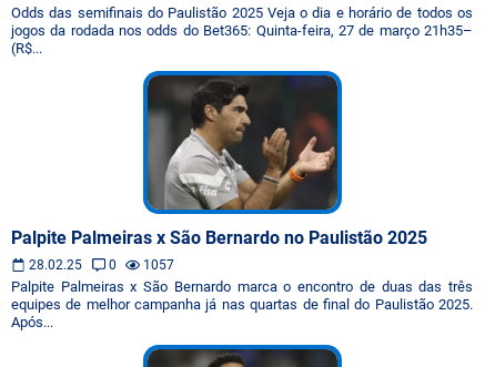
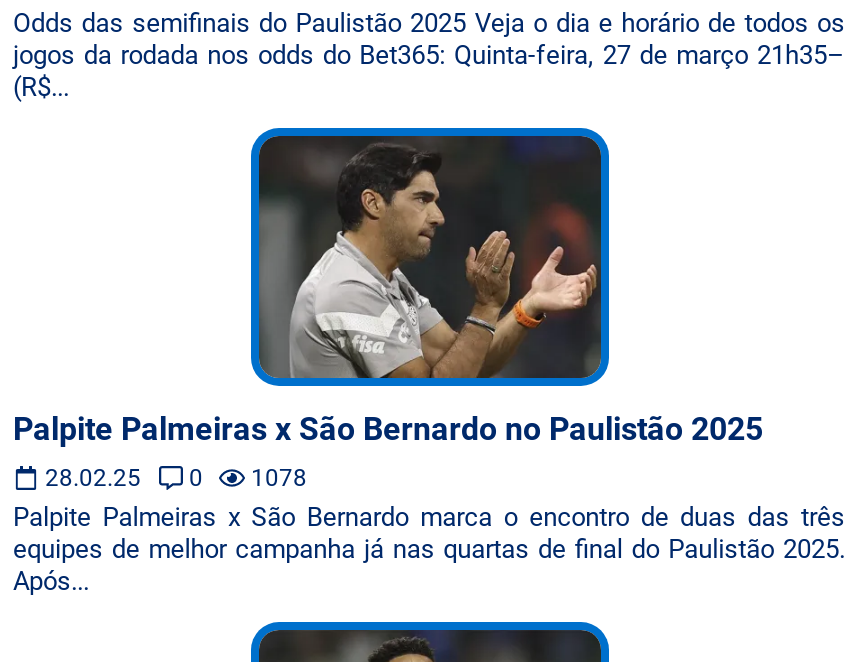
- 28.02.25 0 1057
+ 28.02.25 0 1078
